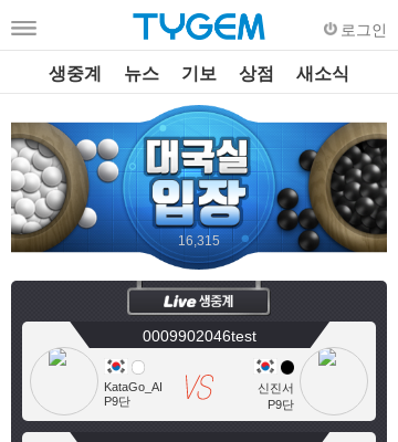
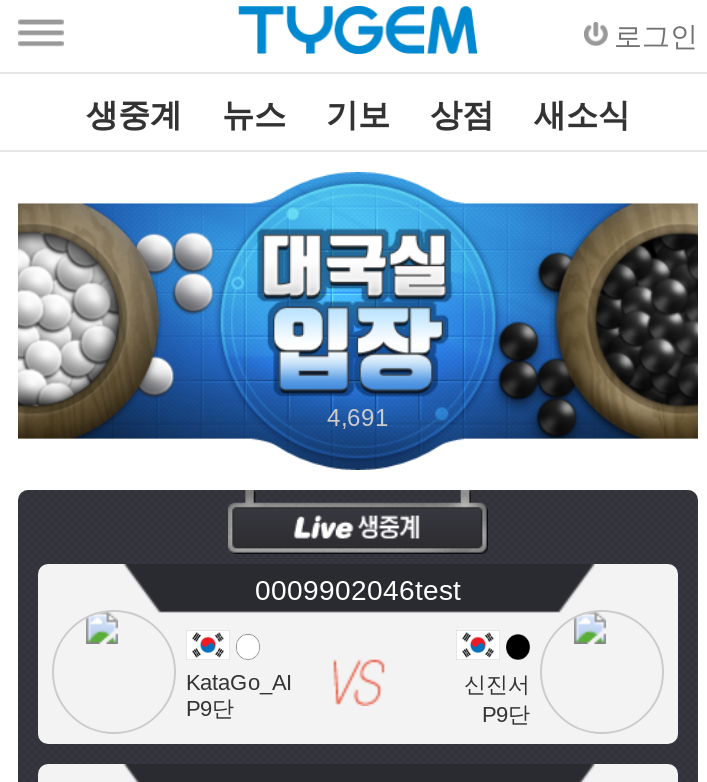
- 16,315
+ 4,691
